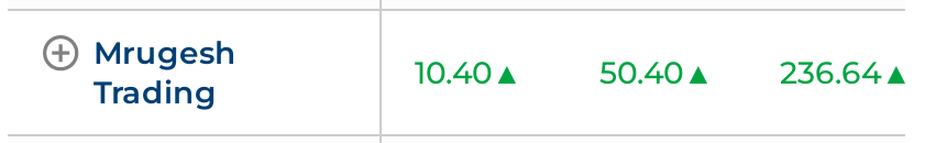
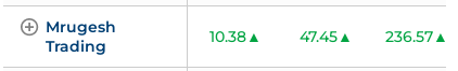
- 10.40
+ 10.38

- 50.40
+ 47.45

- 236.64
+ 236.57
